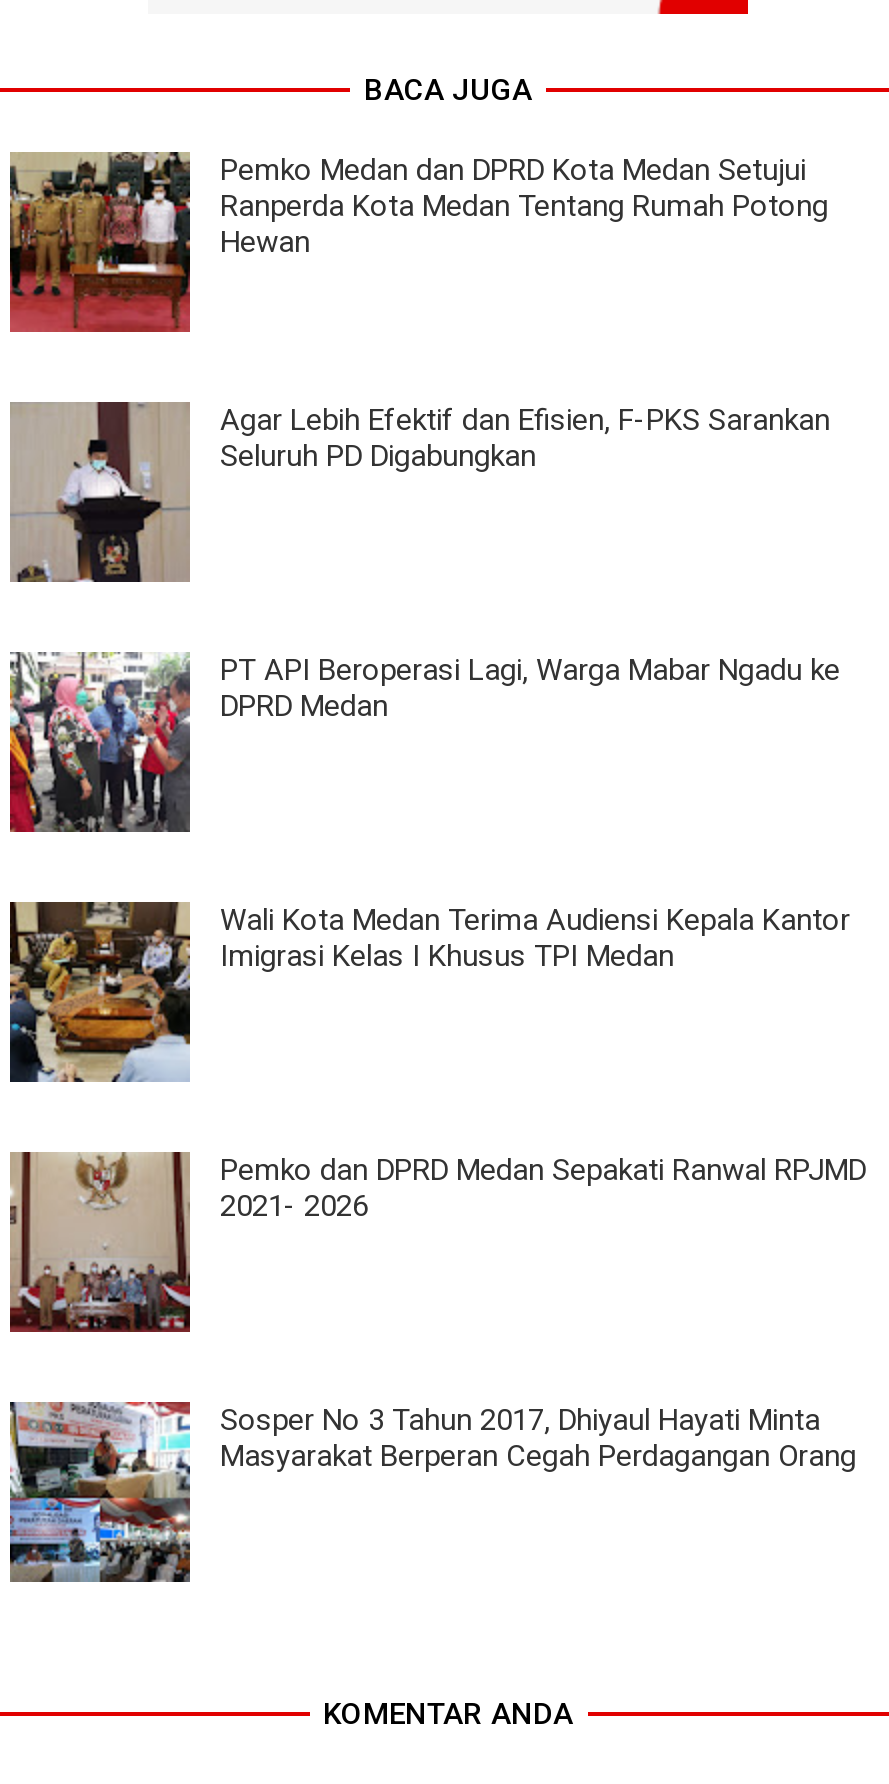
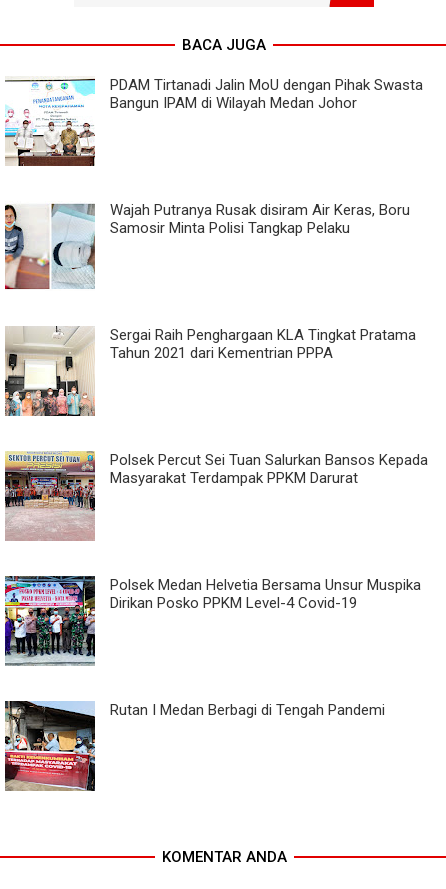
- [image]
- Pemko Medan dan DPRD Kota Medan Setujui
- Ranperda Kota Medan Tentang Rumah Potong
- Hewan
+ [image]
+ PDAM Tirtanadi Jalin MoU dengan Pihak Swasta
+ Bangun IPAM di Wilayah Medan Johor

- [image]
- Agar Lebih Efektif dan Efisien, F-PKS Sarankan
- Seluruh PD Digabungkan
+ [image]
+ Wajah Putranya Rusak disiram Air Keras, Boru
+ Samosir Minta Polisi Tangkap Pelaku

- [image]
- PT API Beroperasi Lagi, Warga Mabar Ngadu ke
- DPRD Medan
+ [image]
+ Sergai Raih Penghargaan KLA Tingkat Pratama
+ Tahun 2021 dari Kementrian PPPA

- [image]
- Wali Kota Medan Terima Audiensi Kepala Kantor
- Imigrasi Kelas I Khusus TPI Medan
+ [image]
+ Polsek Percut Sei Tuan Salurkan Bansos Kepada
+ Masyarakat Terdampak PPKM Darurat

- [image]
- Pemko dan DPRD Medan Sepakati Ranwal RPJMD
- 2021- 2026
+ [image]
+ Polsek Medan Helvetia Bersama Unsur Muspika
+ Dirikan Posko PPKM Level-4 Covid-19

- [image]
- Sosper No 3 Tahun 2017, Dhiyaul Hayati Minta
- Masyarakat Berperan Cegah Perdagangan Orang
+ [image]
+ Rutan I Medan Berbagi di Tengah Pandemi
